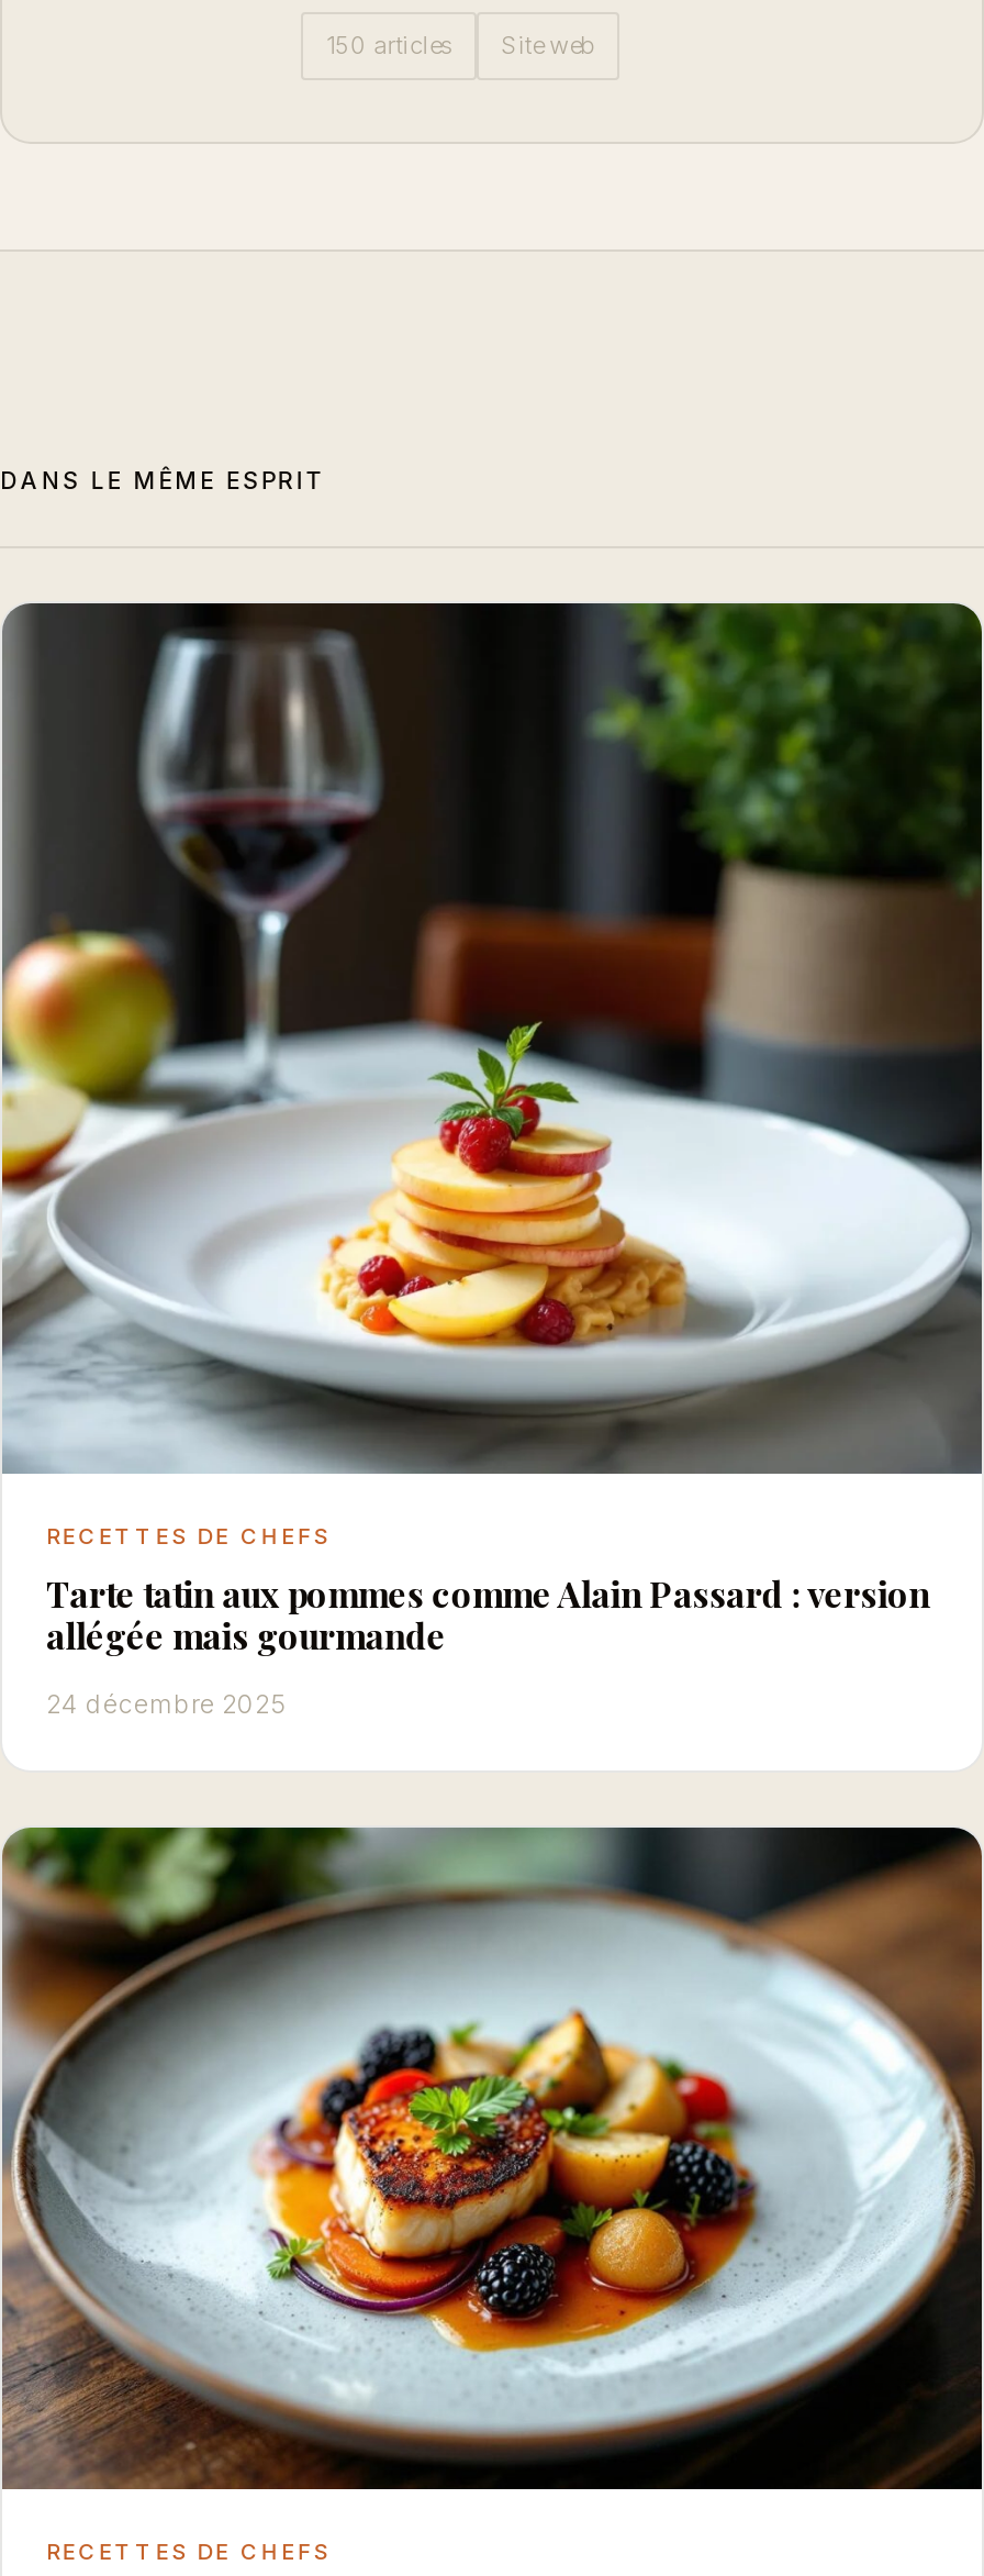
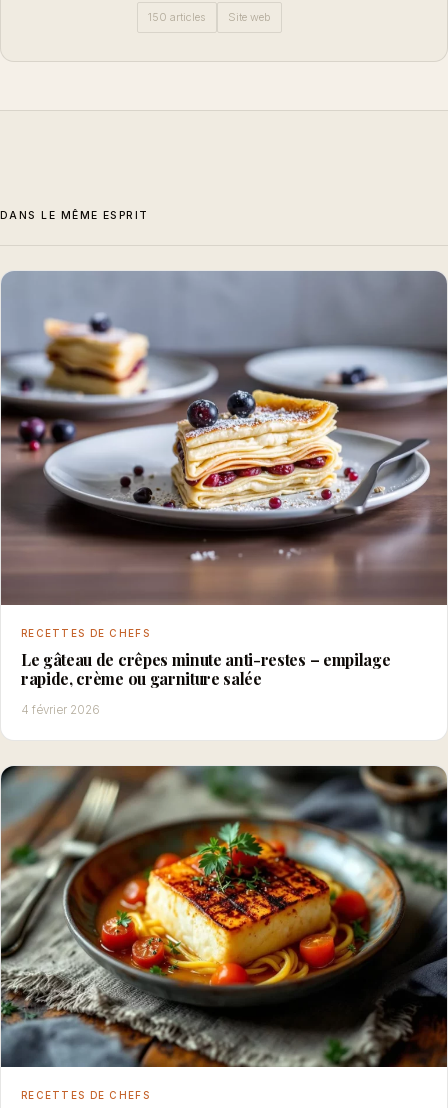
- [image]
+ [image]

- Tarte tatin aux pommes comme Alain Passard : version
- allégée mais gourmande
+ Le gâteau de crêpes minute anti-restes – empilage
+ rapide, crème ou garniture salée

- 24 décembre 2025
+ 4 février 2026

- [image]
+ [image]
